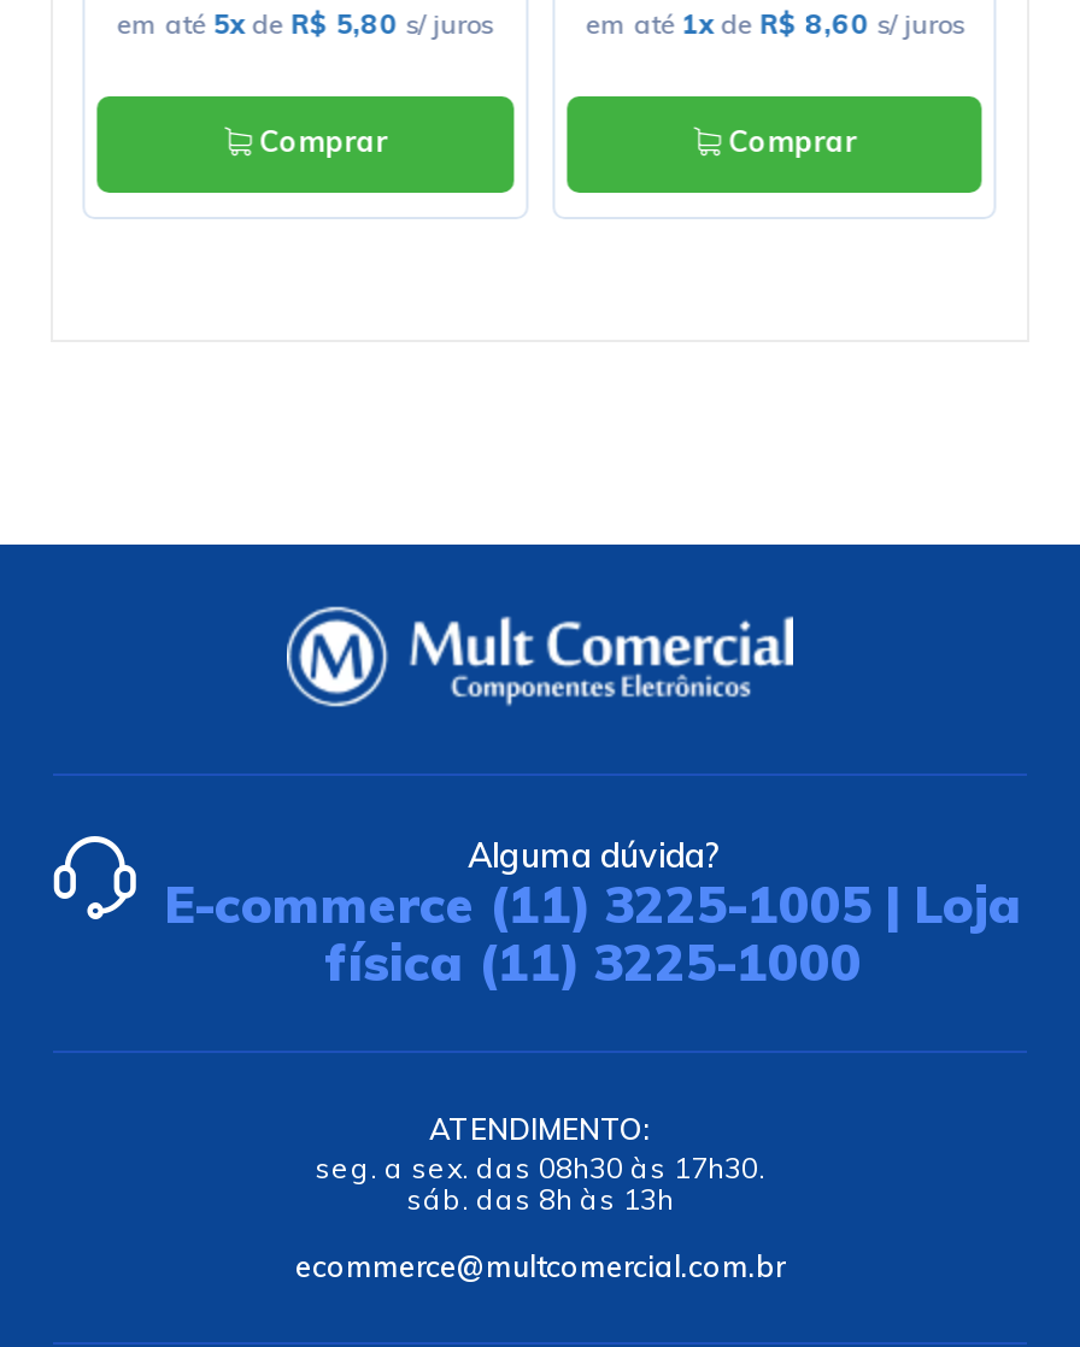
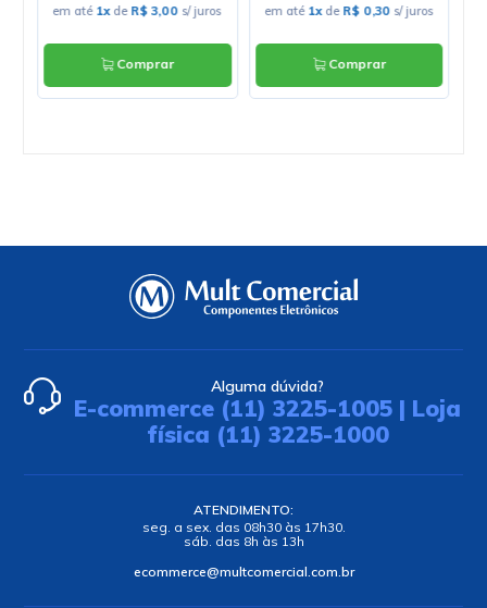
- em até 5x de R$ 5,80 s/ juros
+ em até 1x de R$ 3,00 s/ juros

- em até 1x de R$ 8,60 s/ juros
+ em até 1x de R$ 0,30 s/ juros
